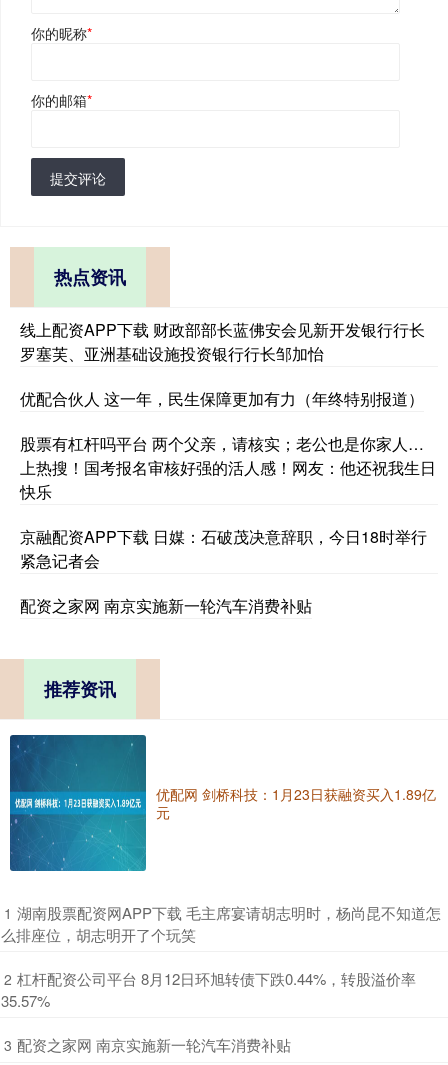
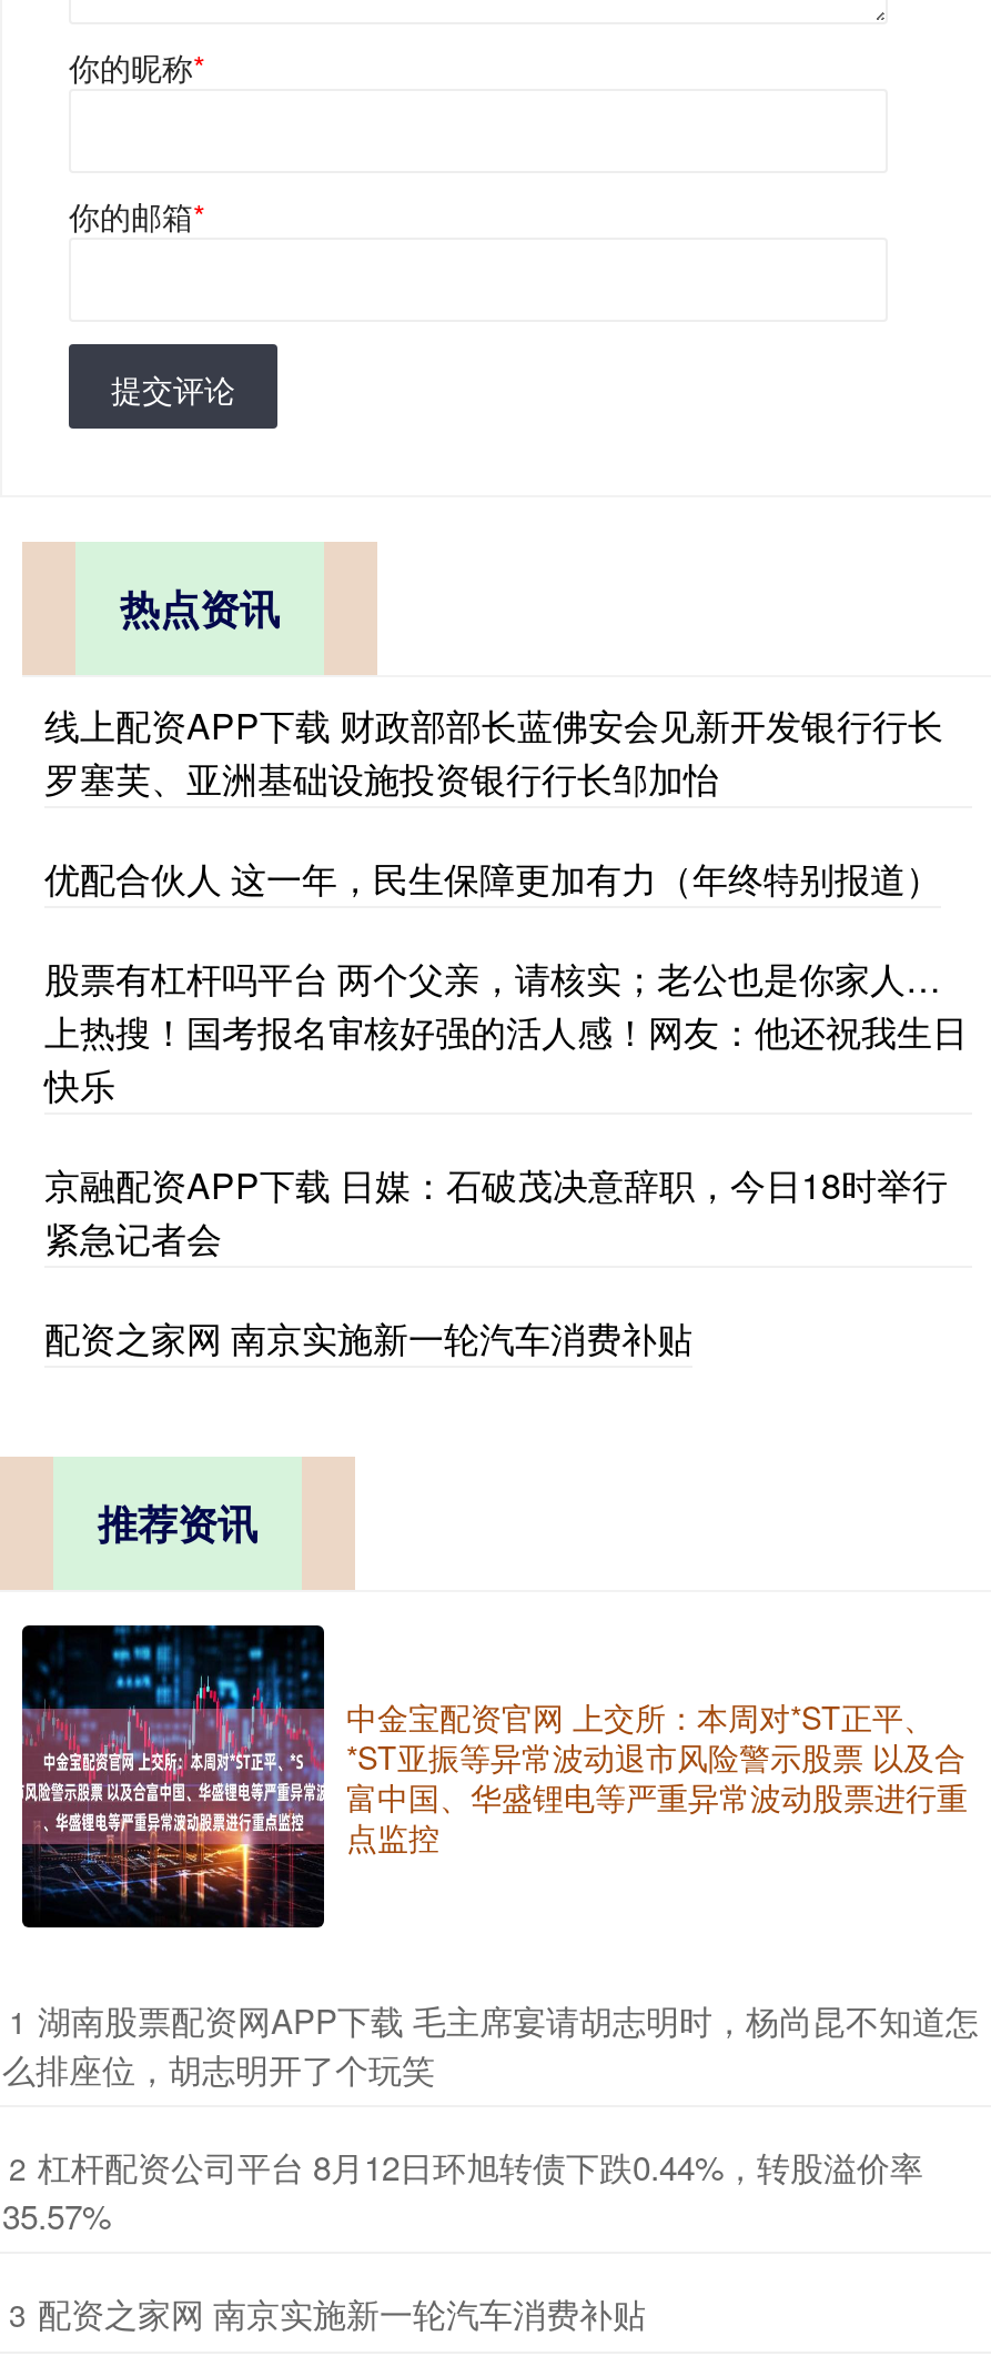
- [image]
- 优配网 剑桥科技：1月23日获融资买入1.89亿
- 元
+ [image]
+ 中金宝配资官网 上交所：本周对*ST正平、
+ *ST亚振等异常波动退市风险警示股票 以及合
+ 富中国、华盛锂电等严重异常波动股票进行重
+ 点监控
